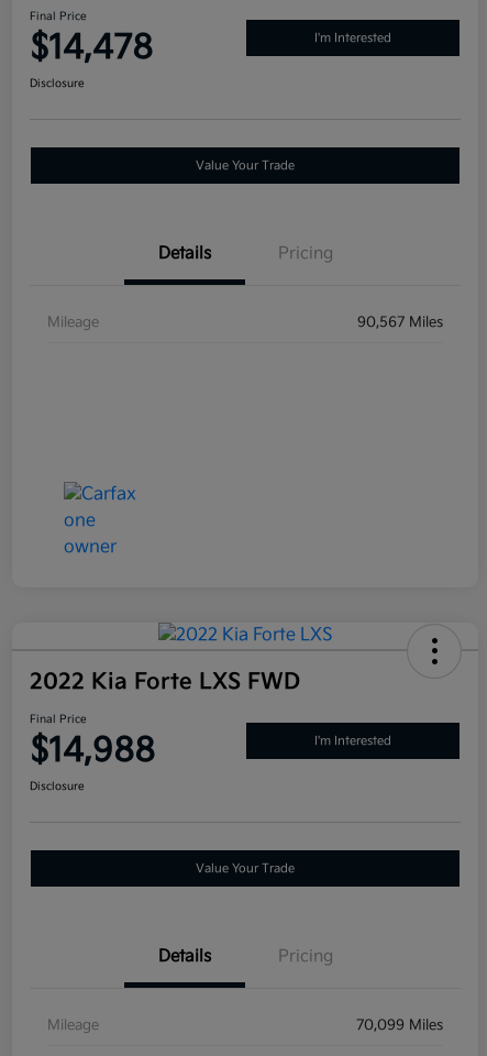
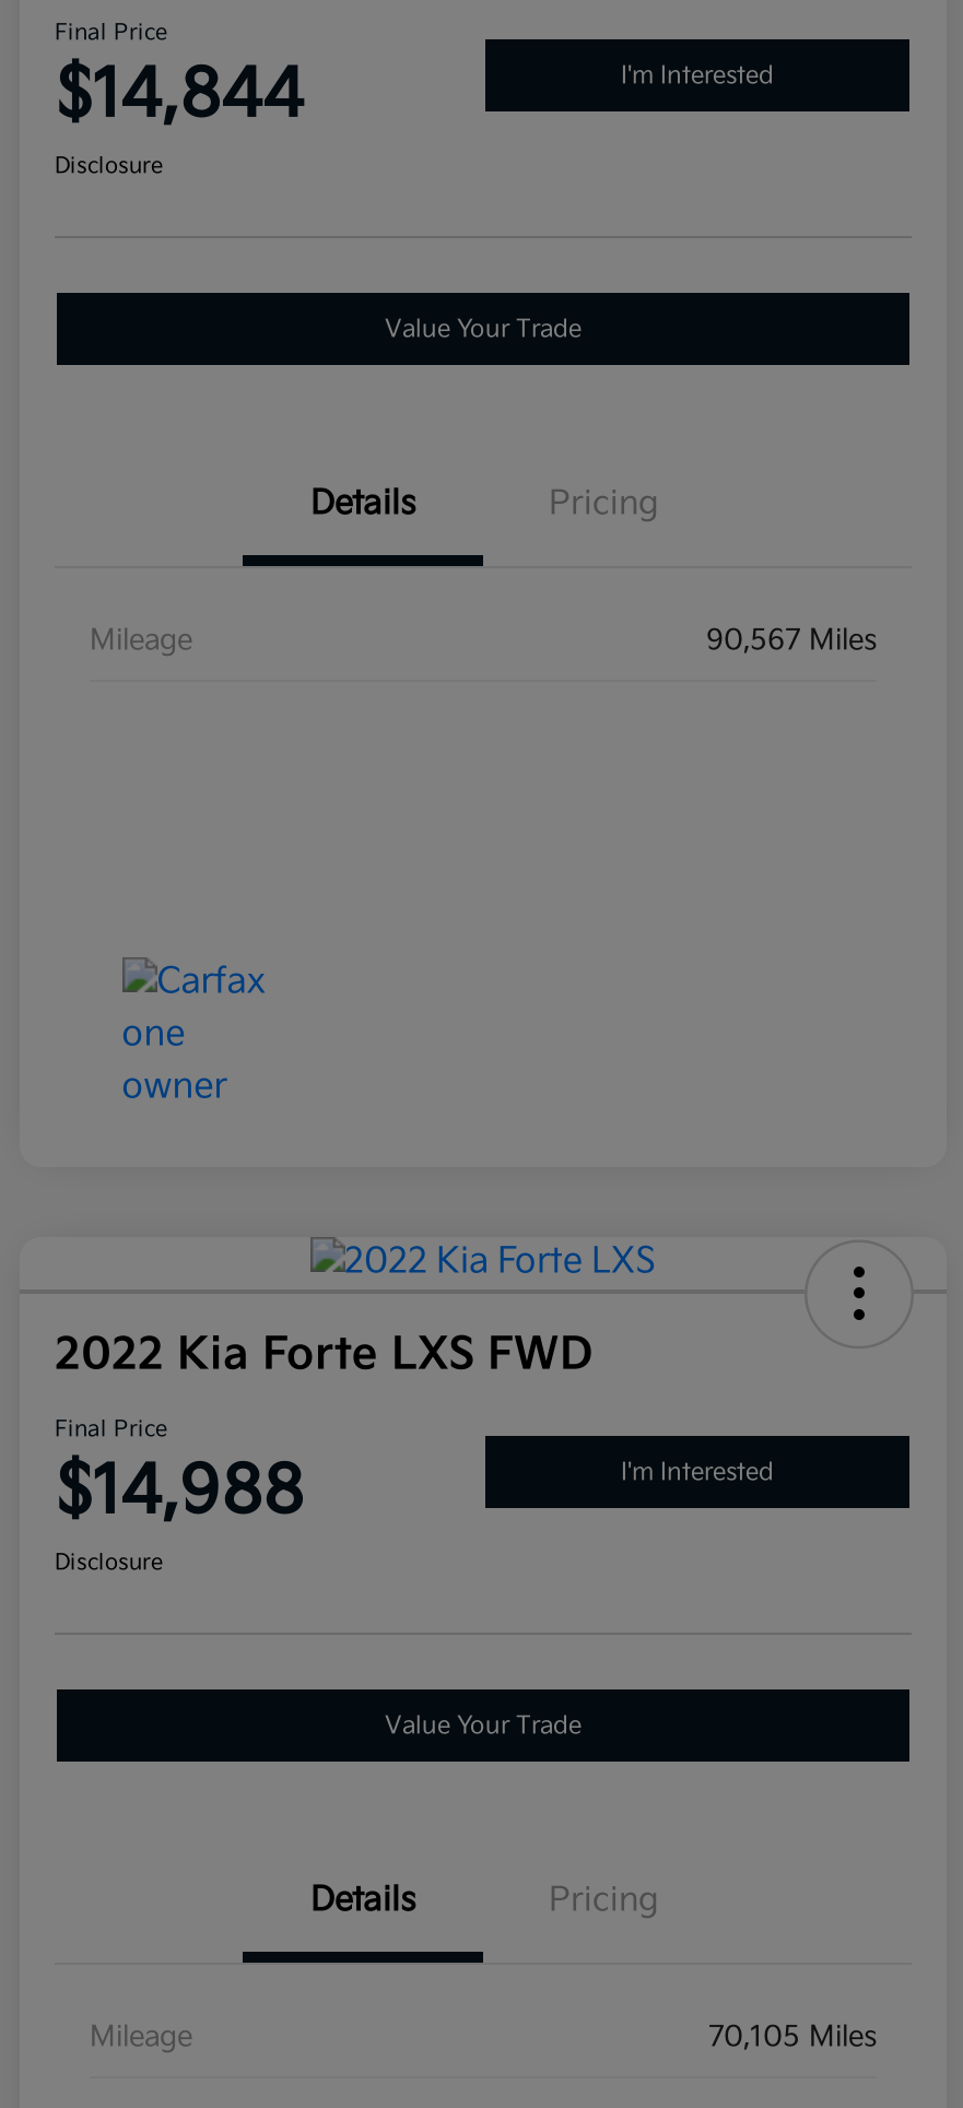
- $14,478
+ $14,844

- 70,099 Miles
+ 70,105 Miles
